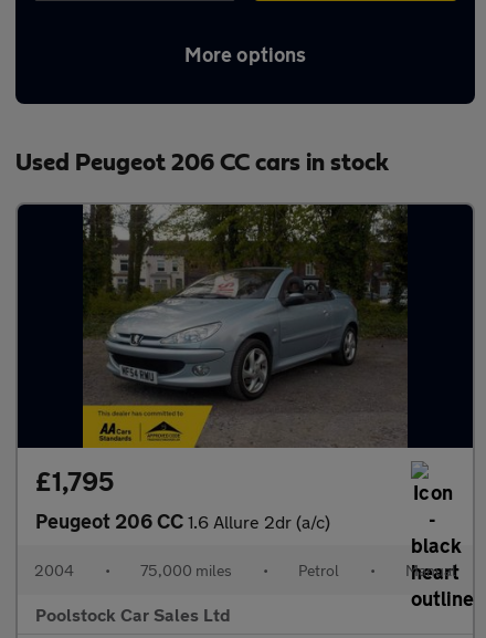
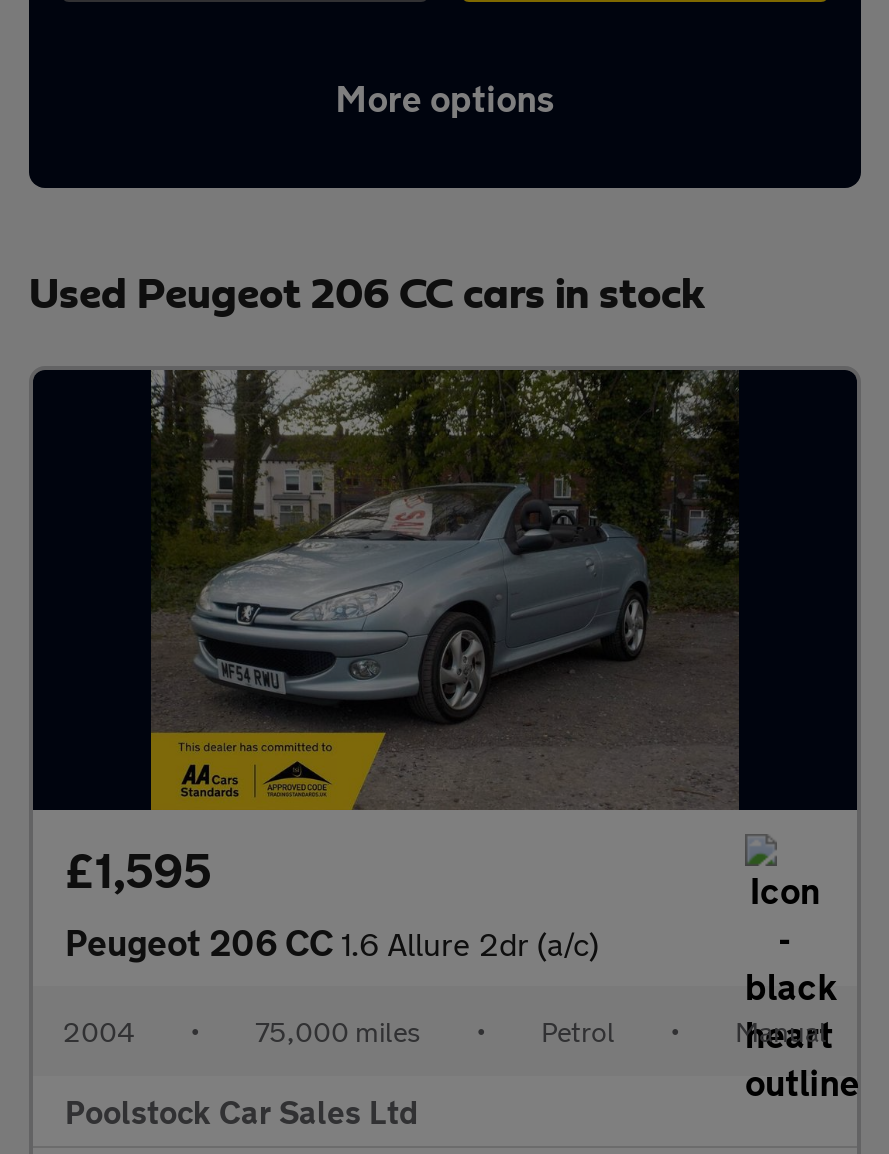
- £1,795
+ £1,595
